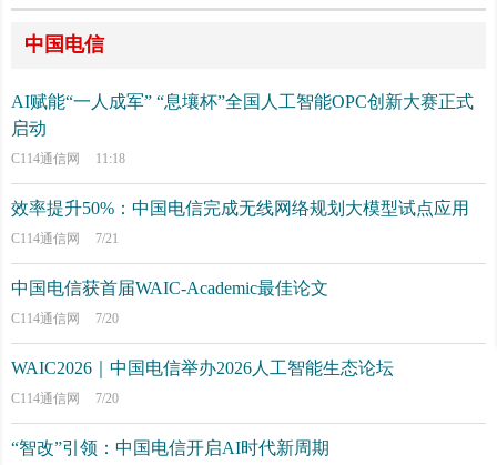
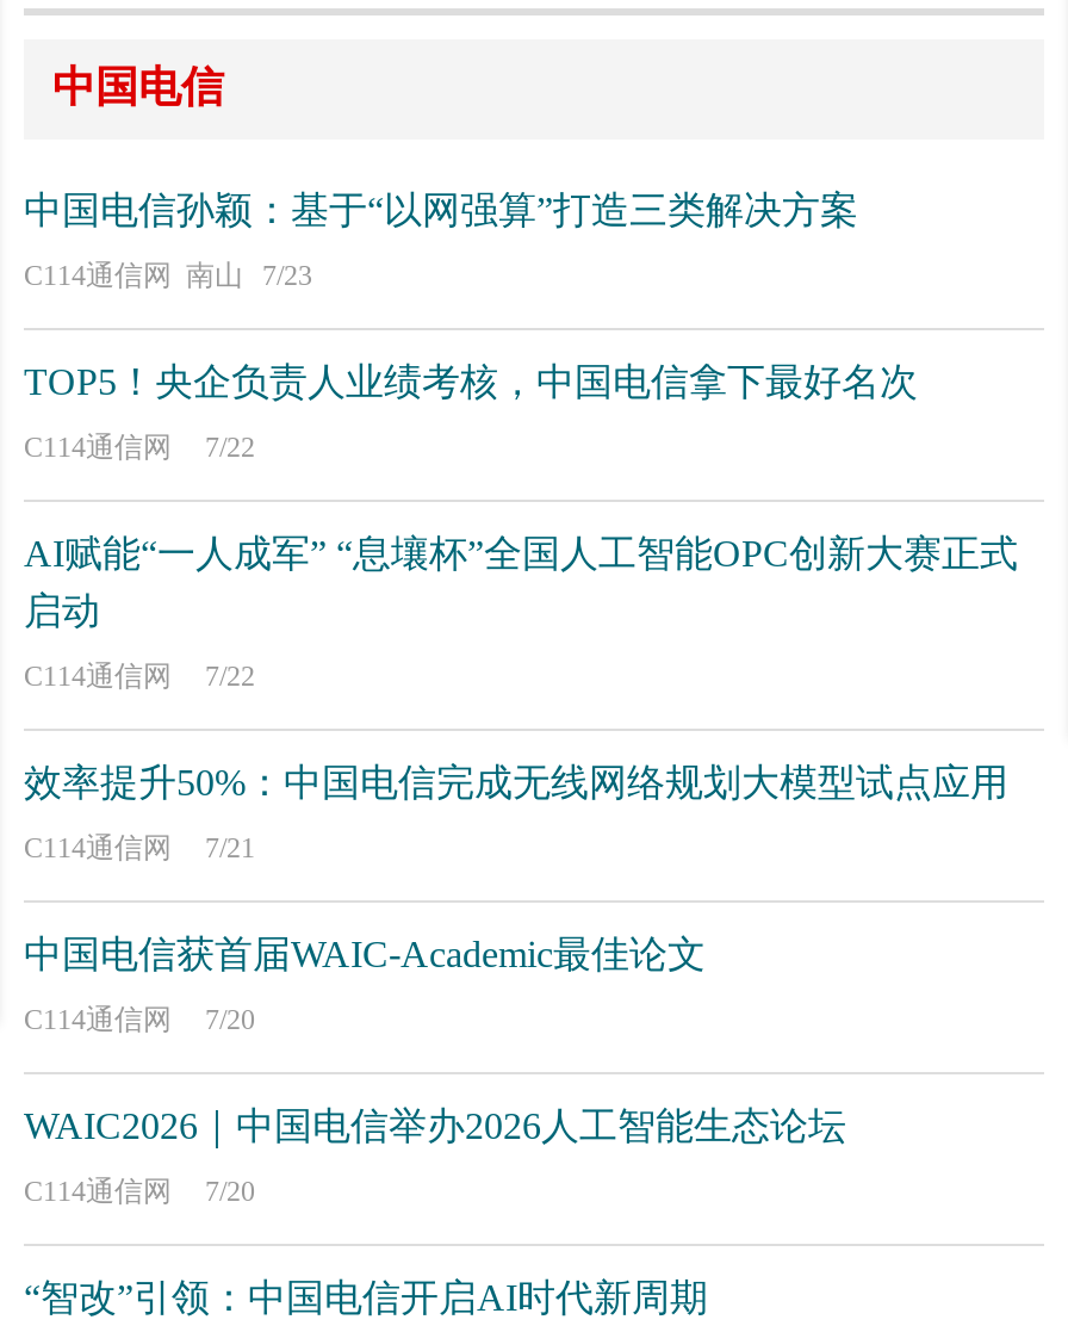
+ 中国电信孙颖：基于“以网强算”打造三类解决方案
+ C114通信网 南山 7/23
+ TOP5！央企负责人业绩考核，中国电信拿下最好名次
+ C114通信网 7/22

- C114通信网 11:18
+ C114通信网 7/22
